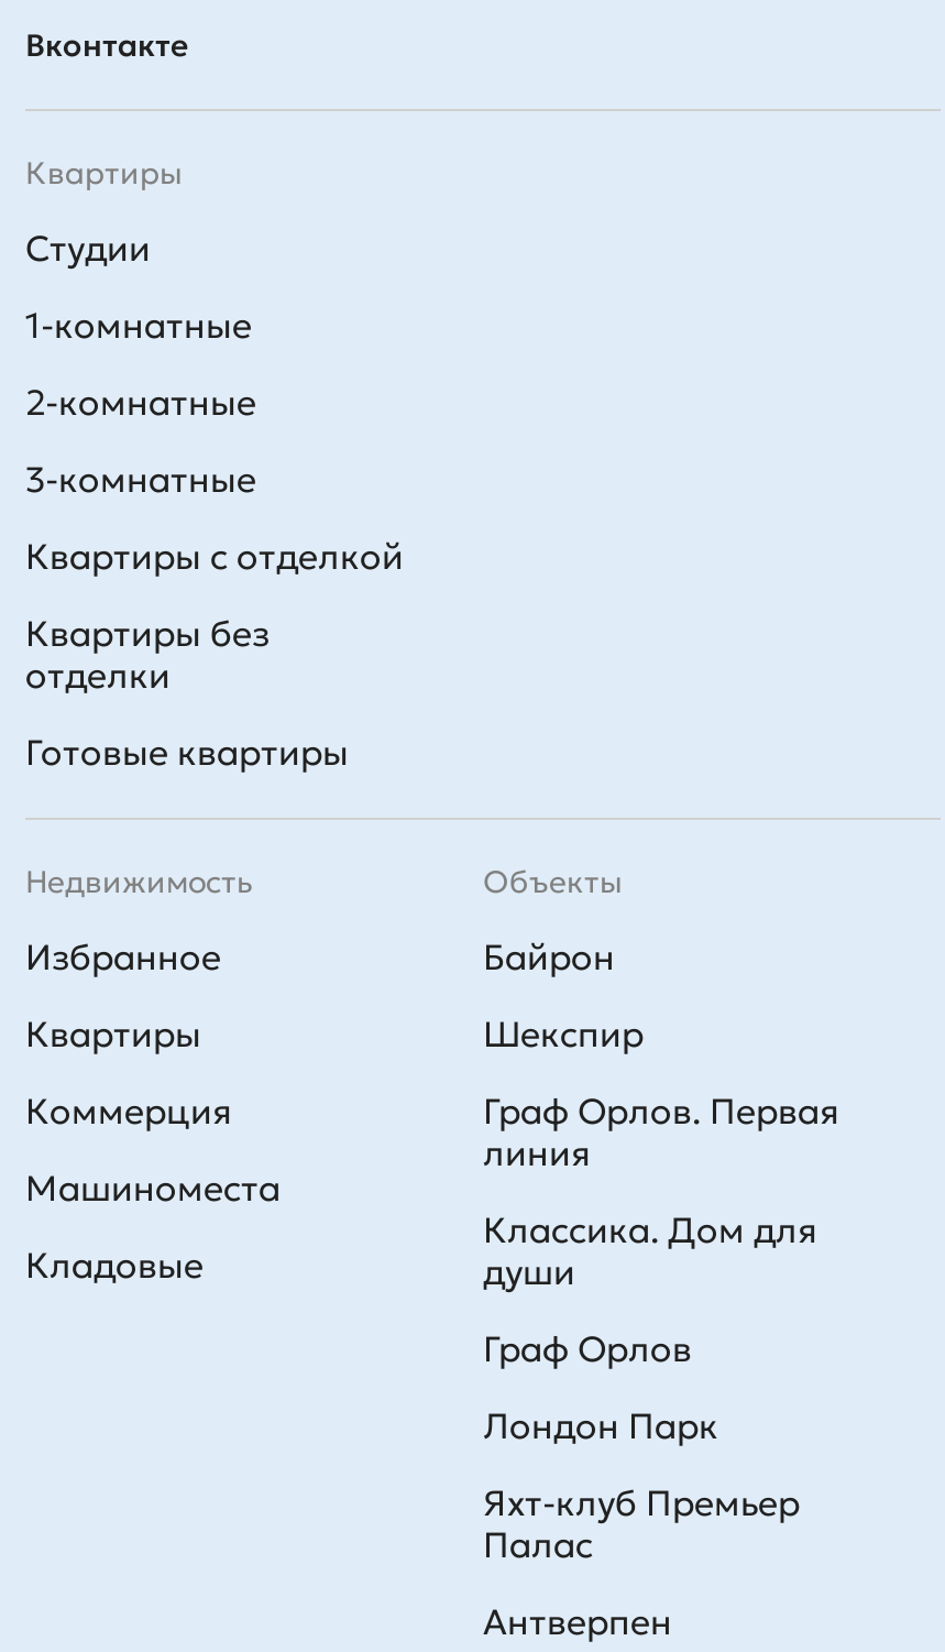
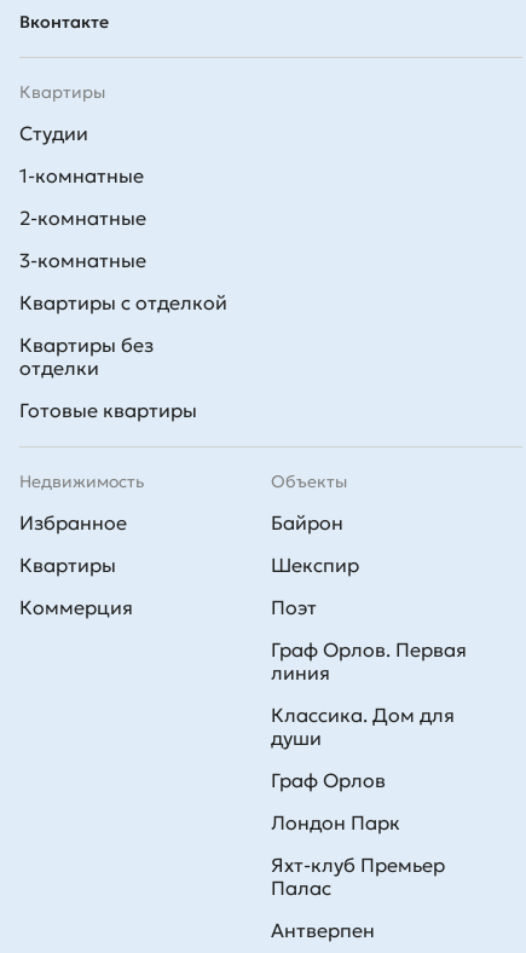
+ Поэт

- Машиноместа
- Кладовые
